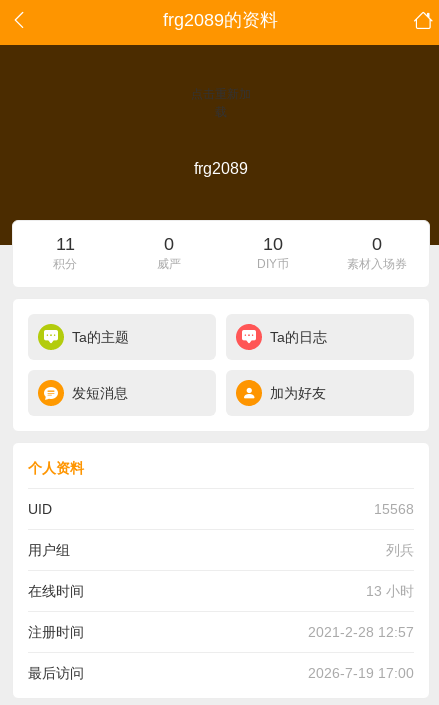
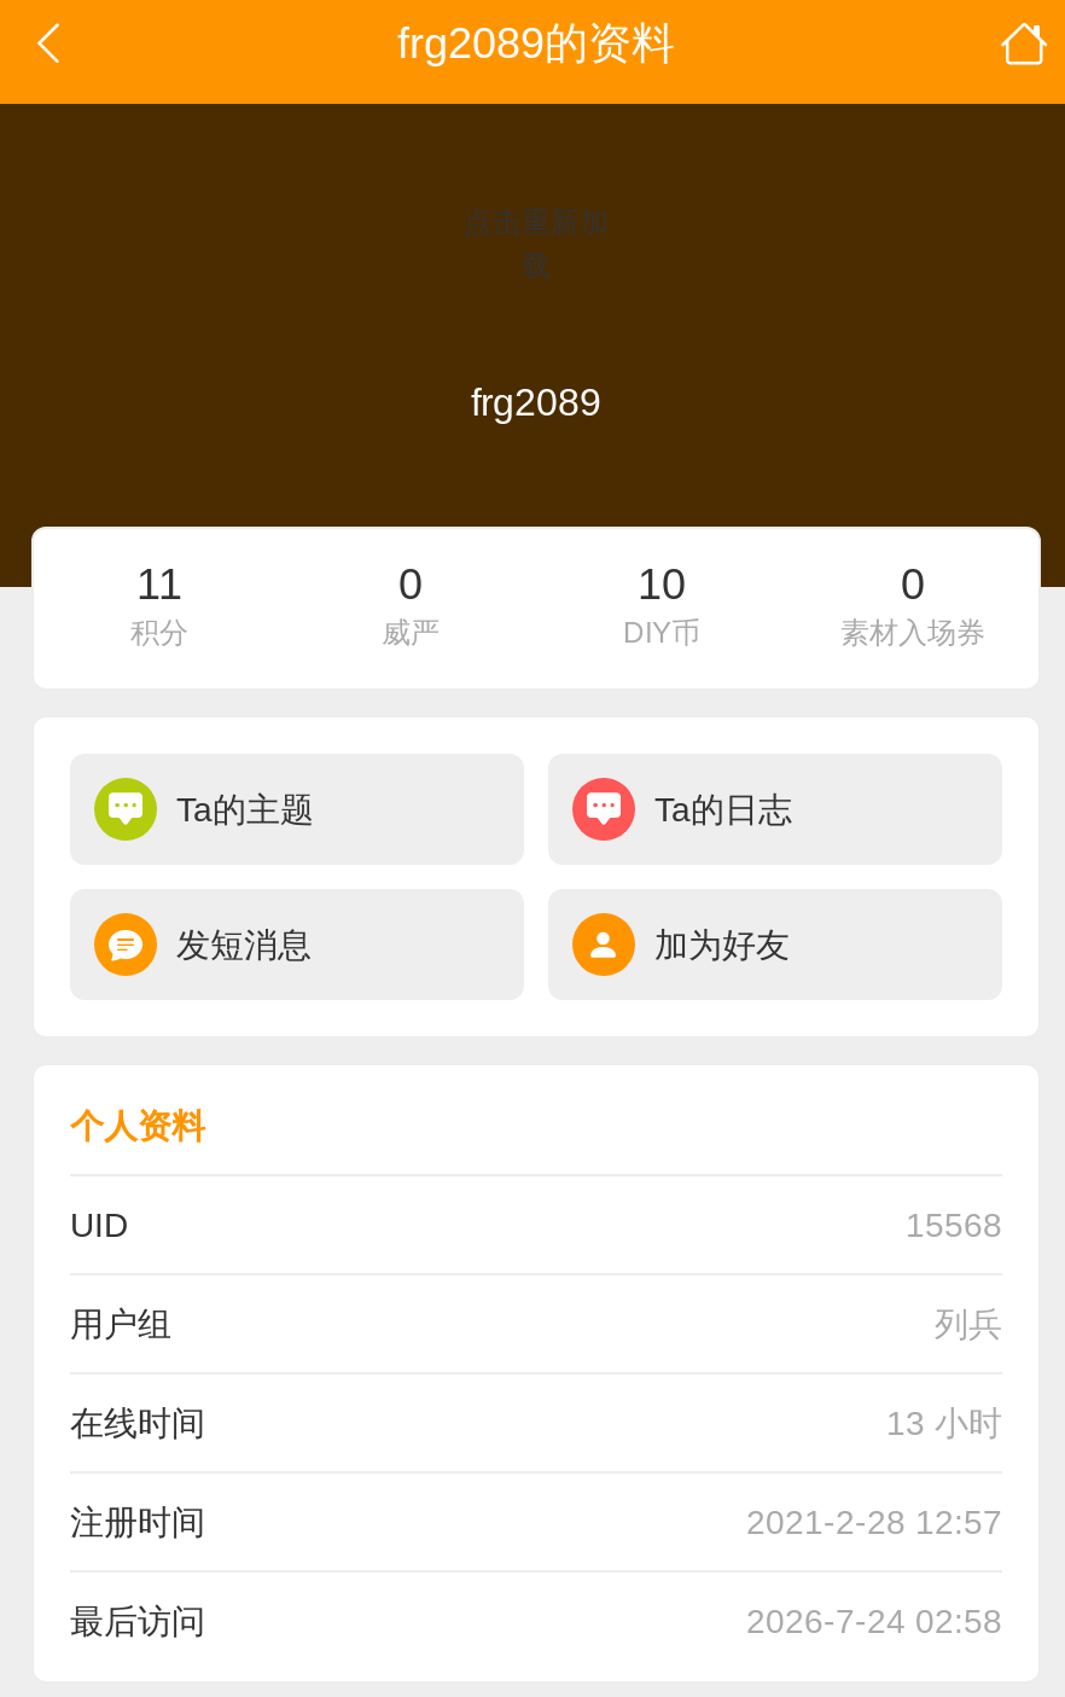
- 2026-7-19 17:00
+ 2026-7-24 02:58
